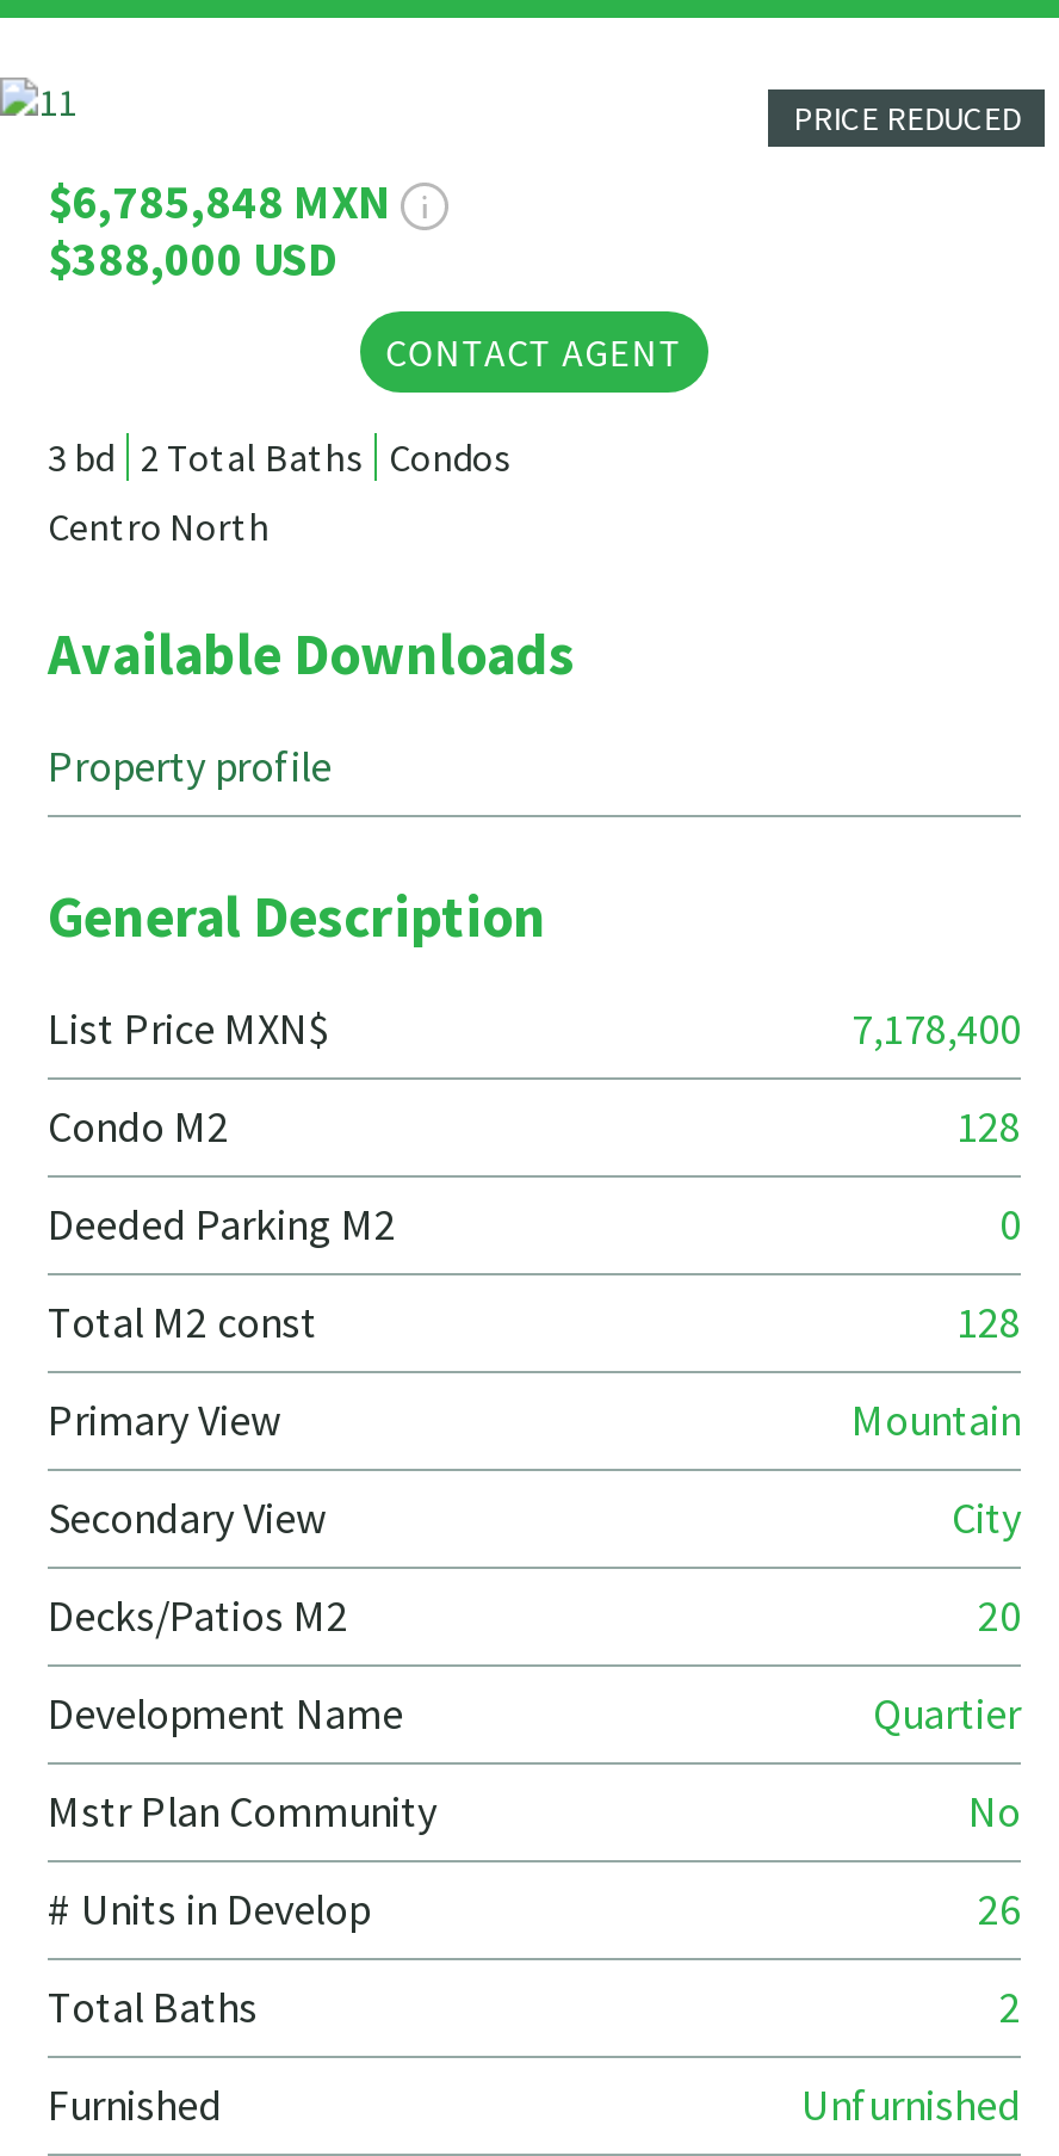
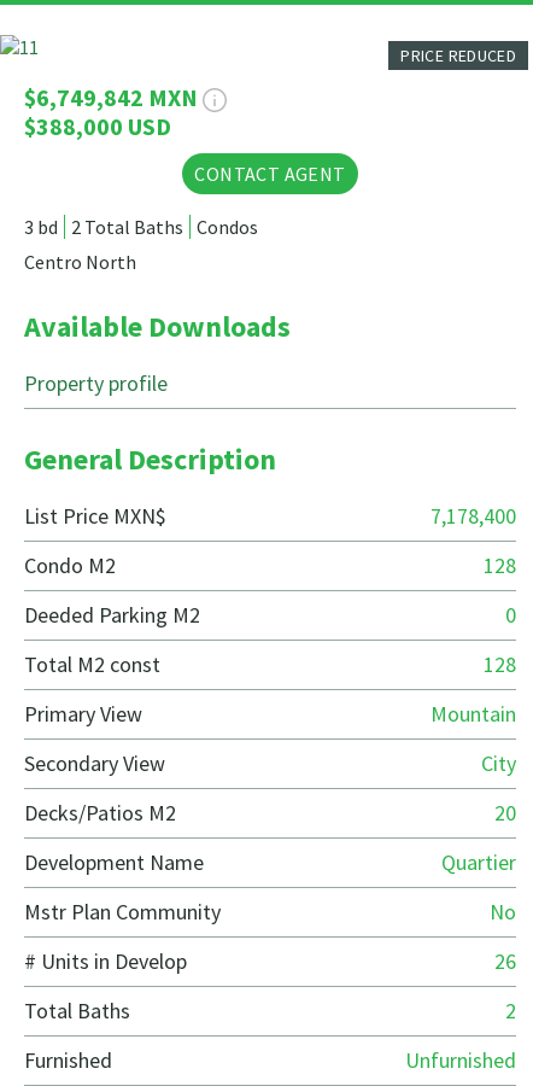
- $6,785,848 MXN
+ $6,749,842 MXN
